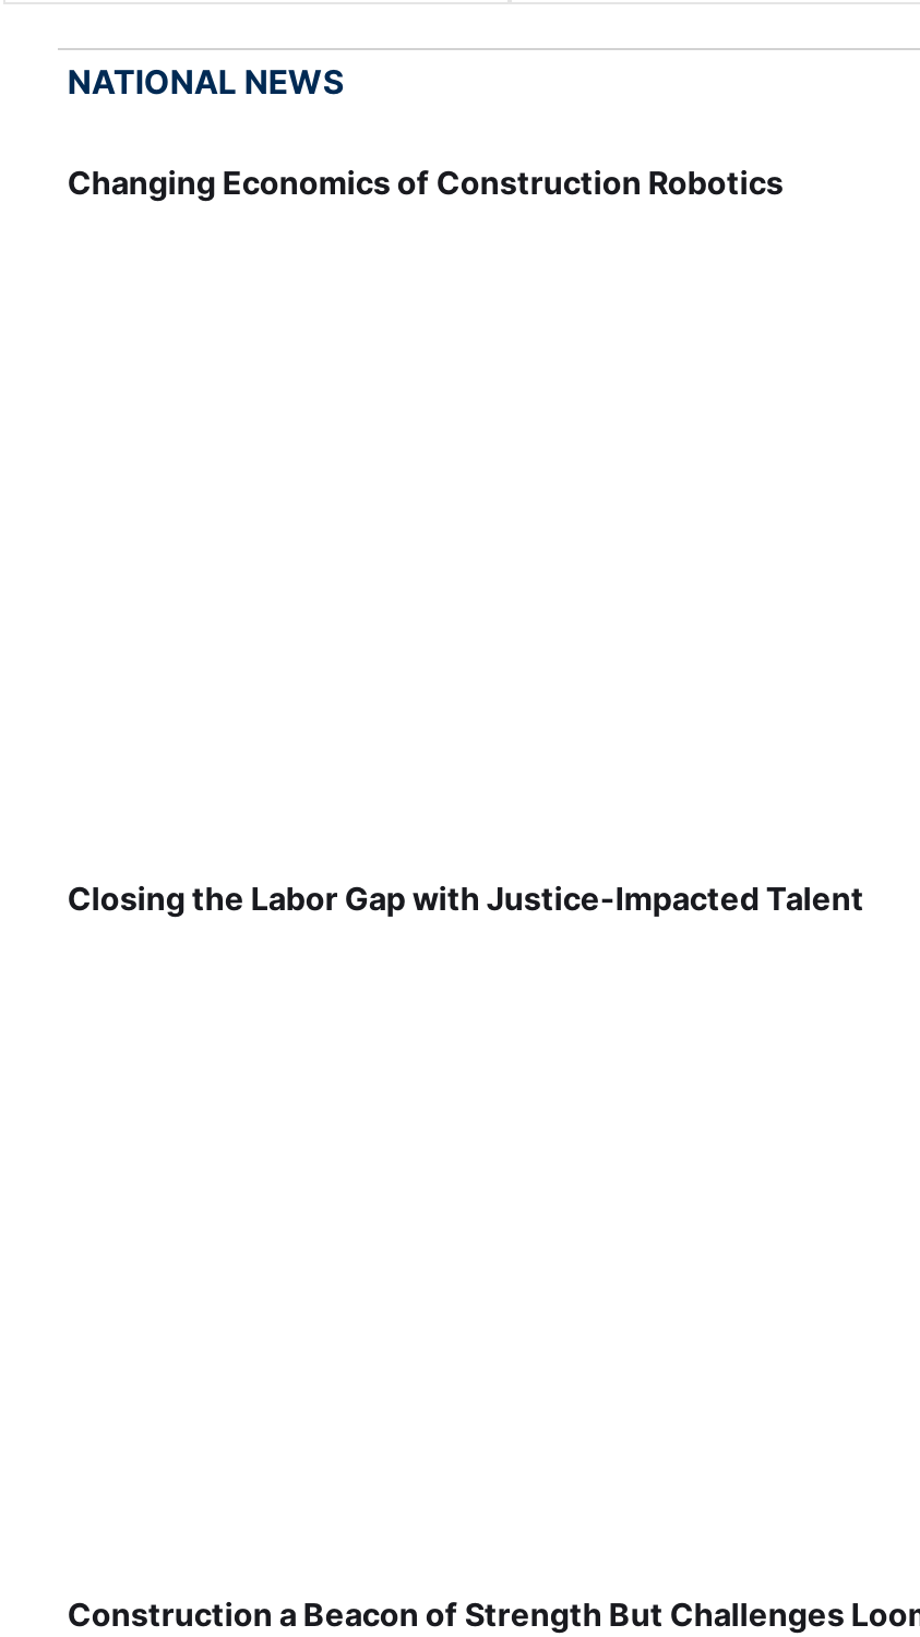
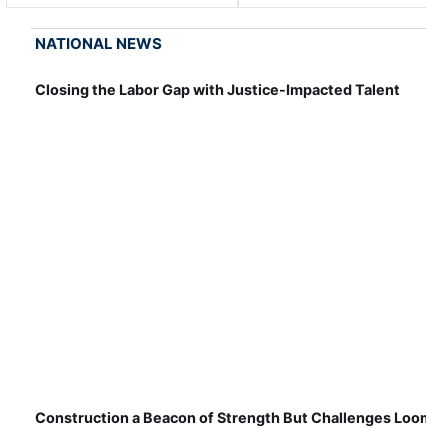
- Changing Economics of Construction Robotics
